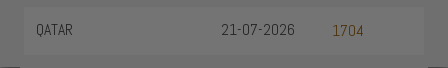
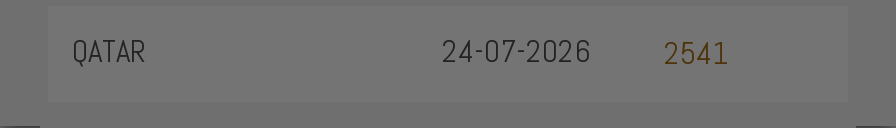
- 21-07-2026
+ 24-07-2026

- 1704
+ 2541
